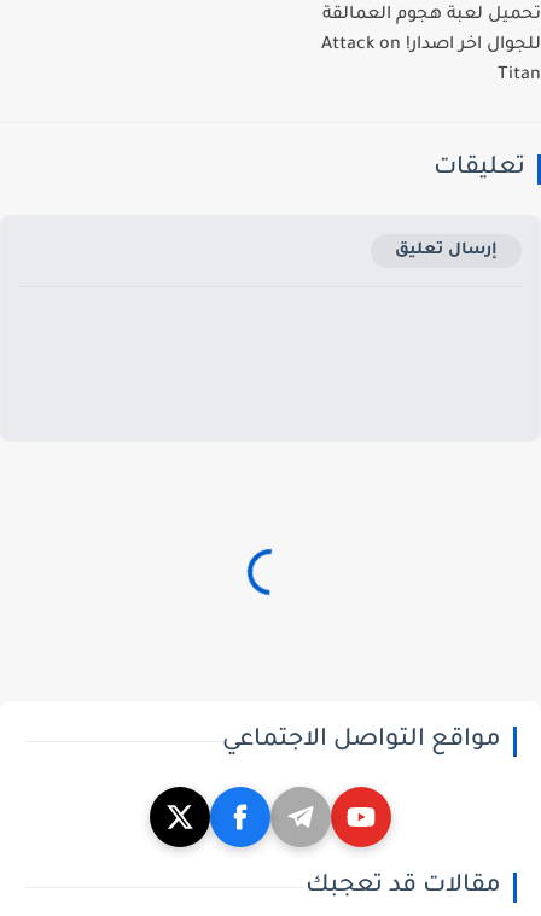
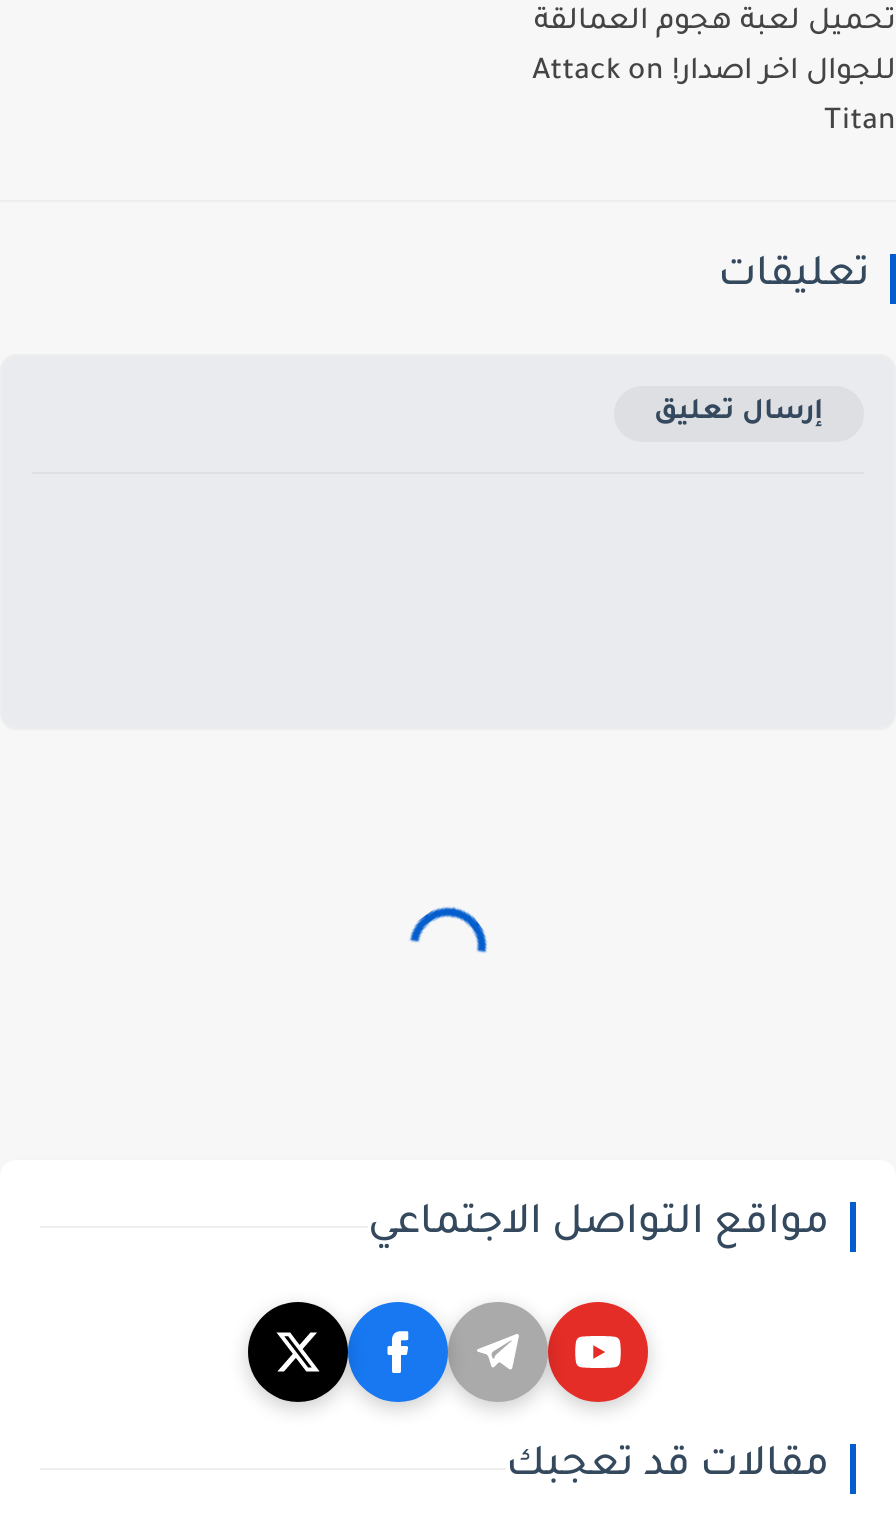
- [image]
+ [image]
